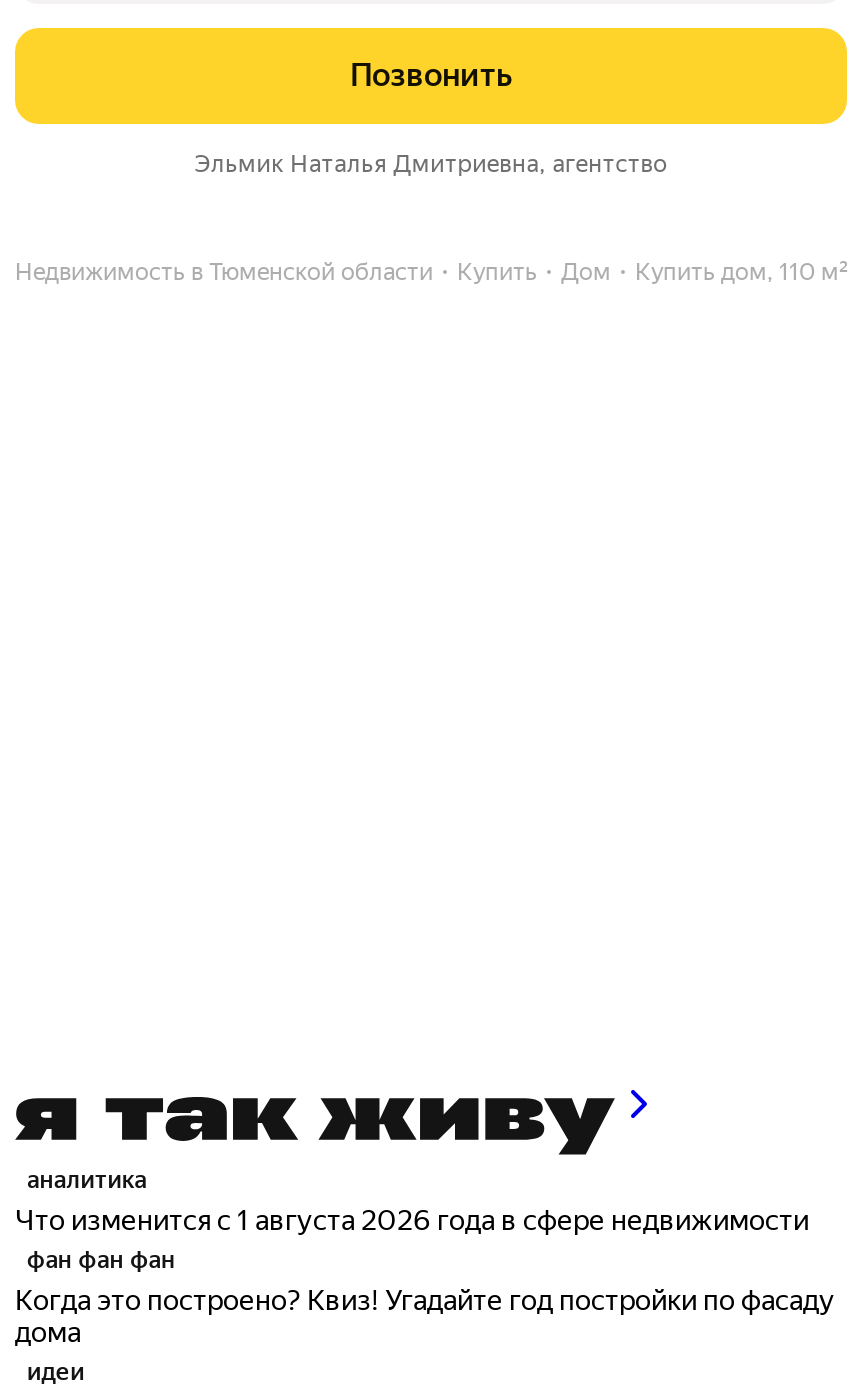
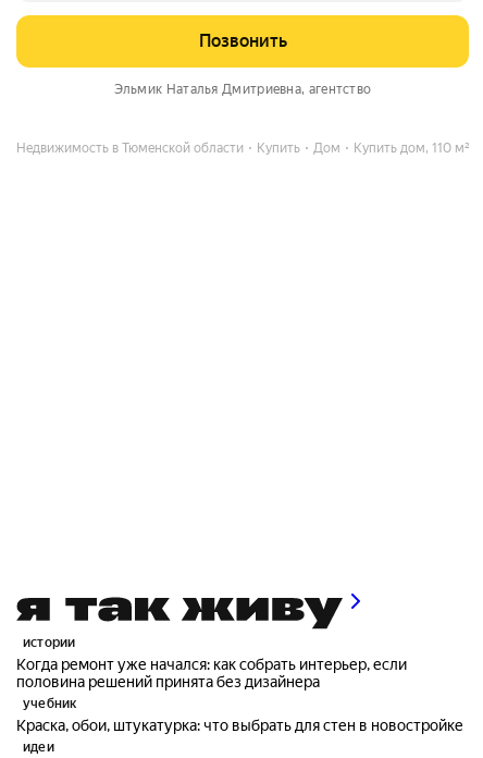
- аналитика
- Что изменится с 1 августа 2026 года в сфере недвижимости
- фан фан фан
- Когда это построено? Квиз! Угадайте год постройки по фасаду
- дома
+ истории
+ Когда ремонт уже начался: как собрать интерьер, если
+ половина решений принята без дизайнера
+ учебник
+ Краска, обои, штукатурка: что выбрать для стен в новостройке
